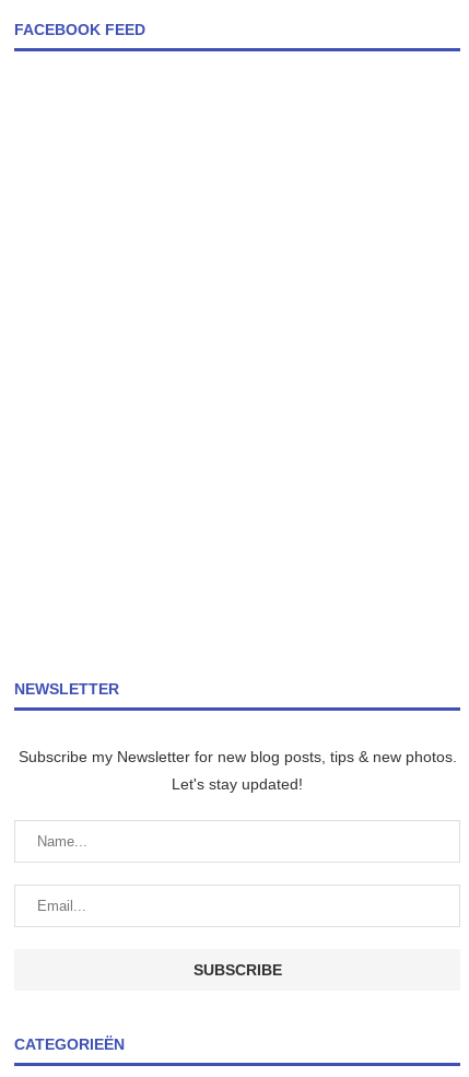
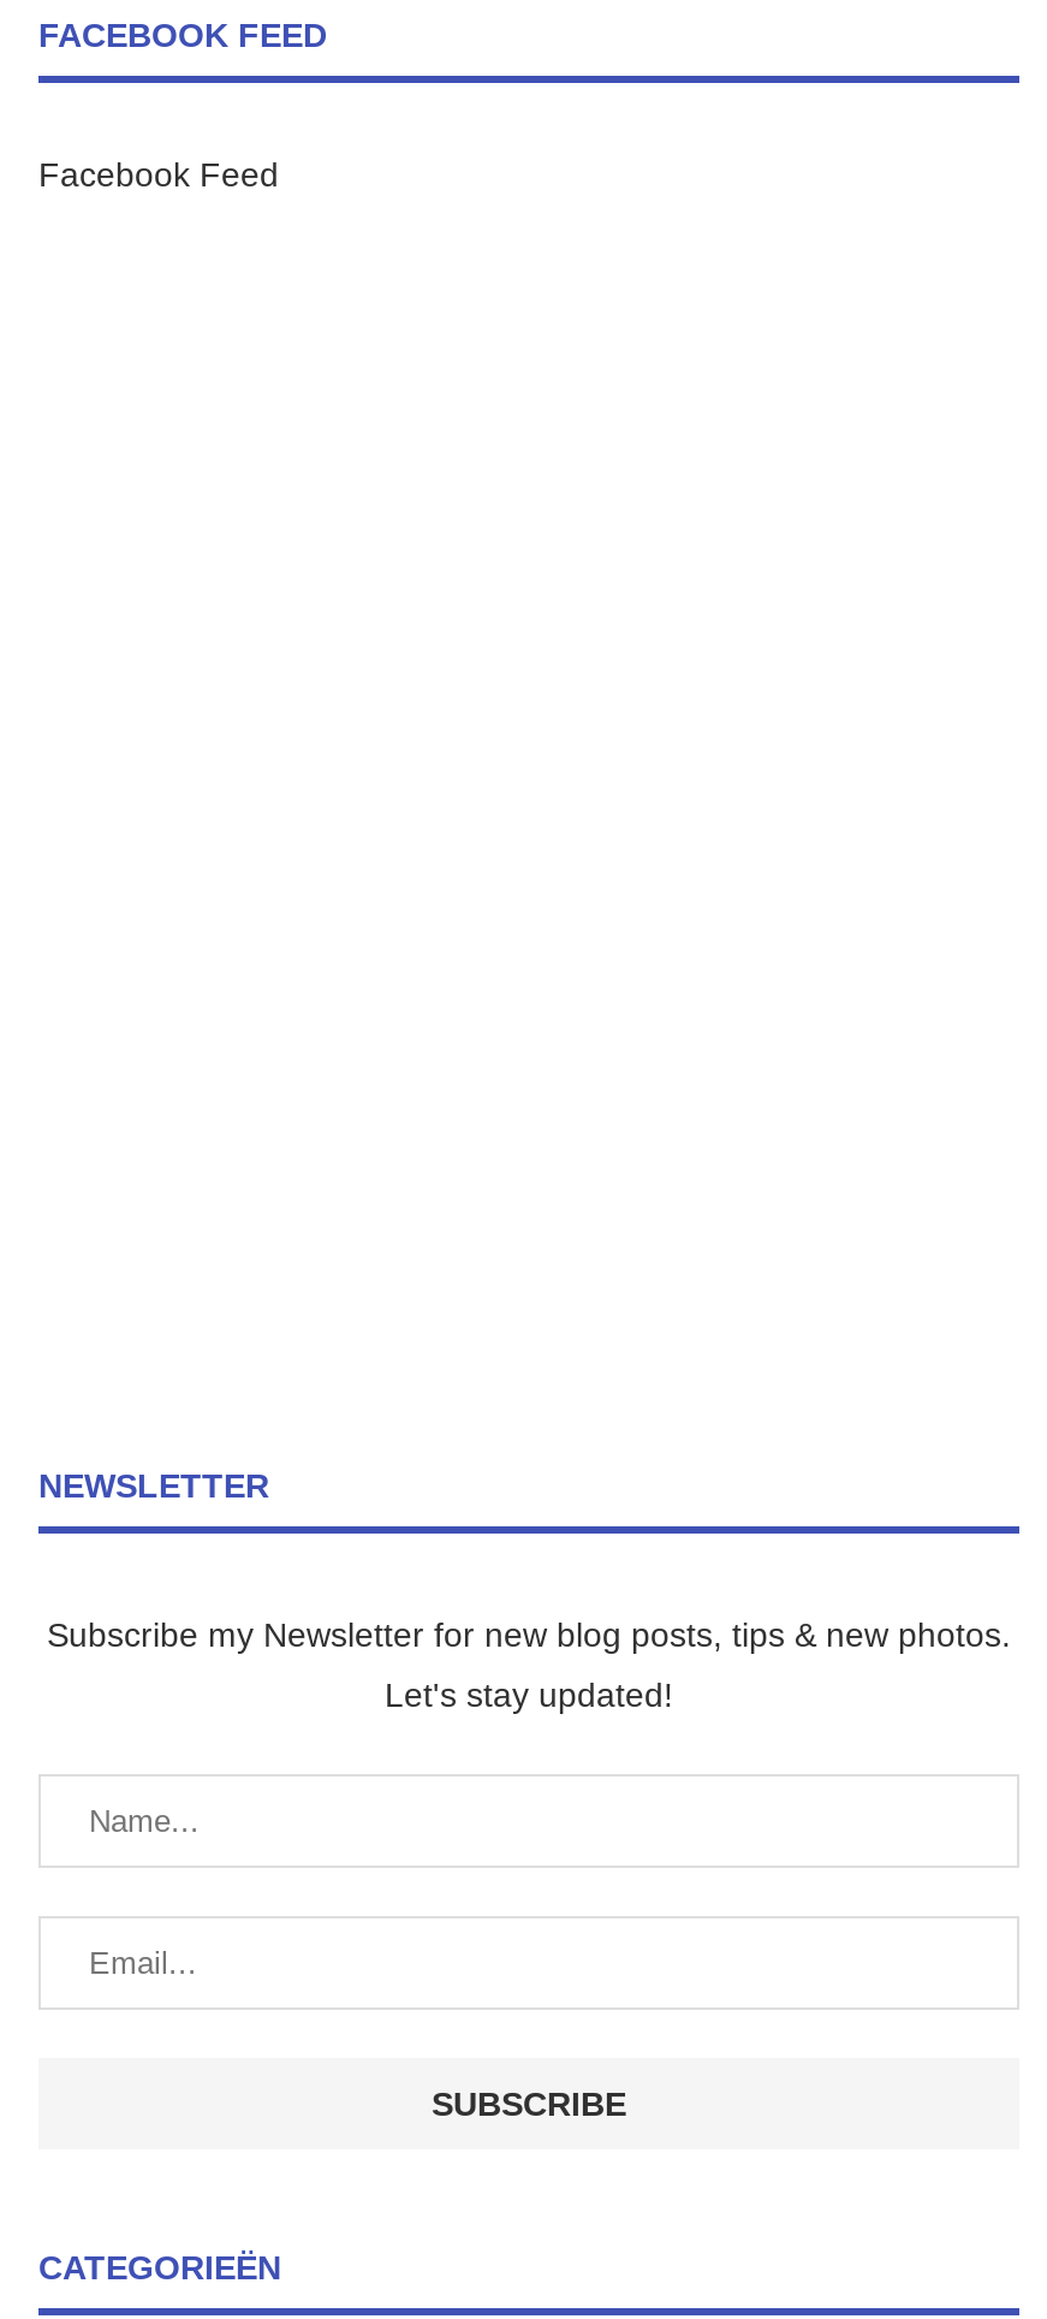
+ Facebook Feed
